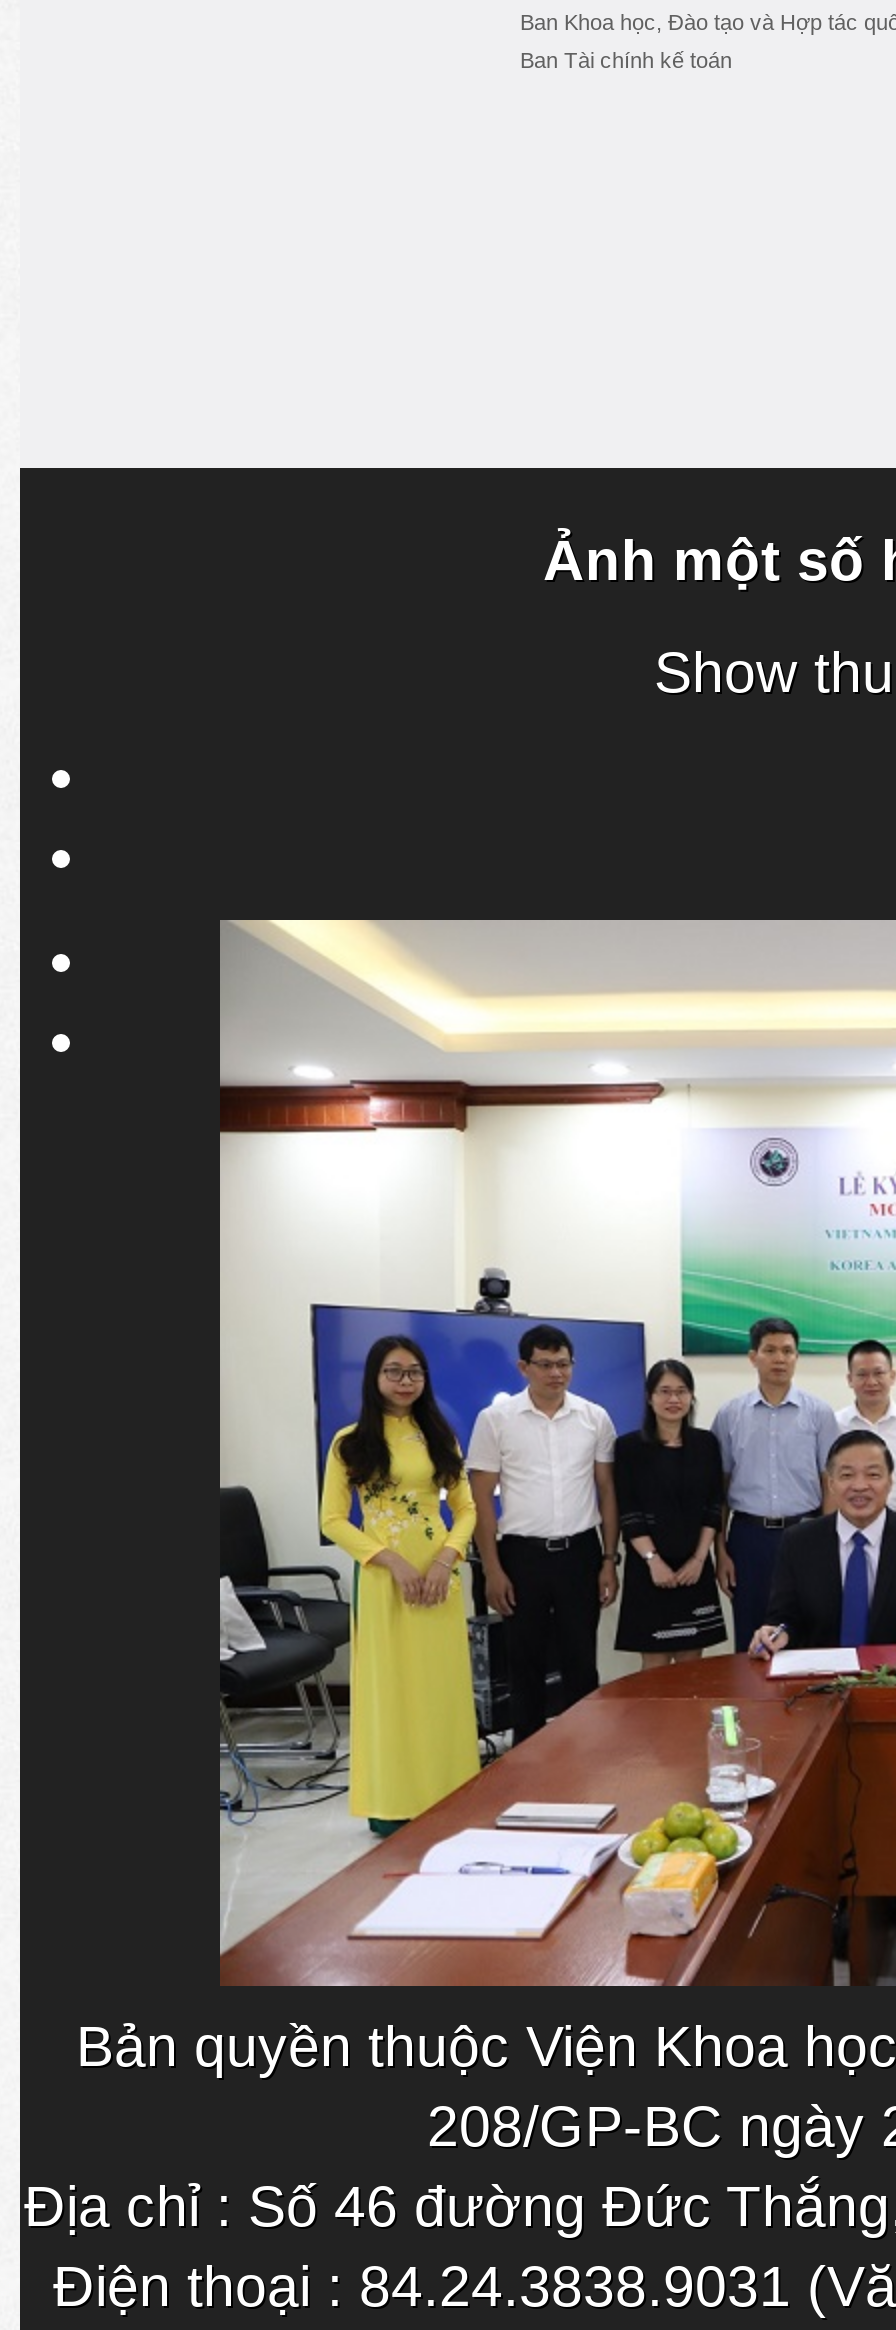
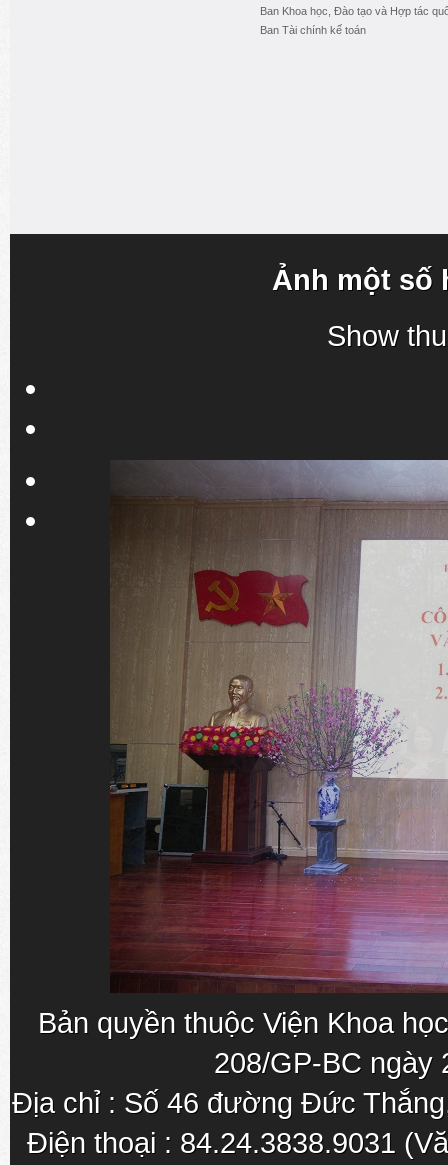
- [image]
+ [image]
